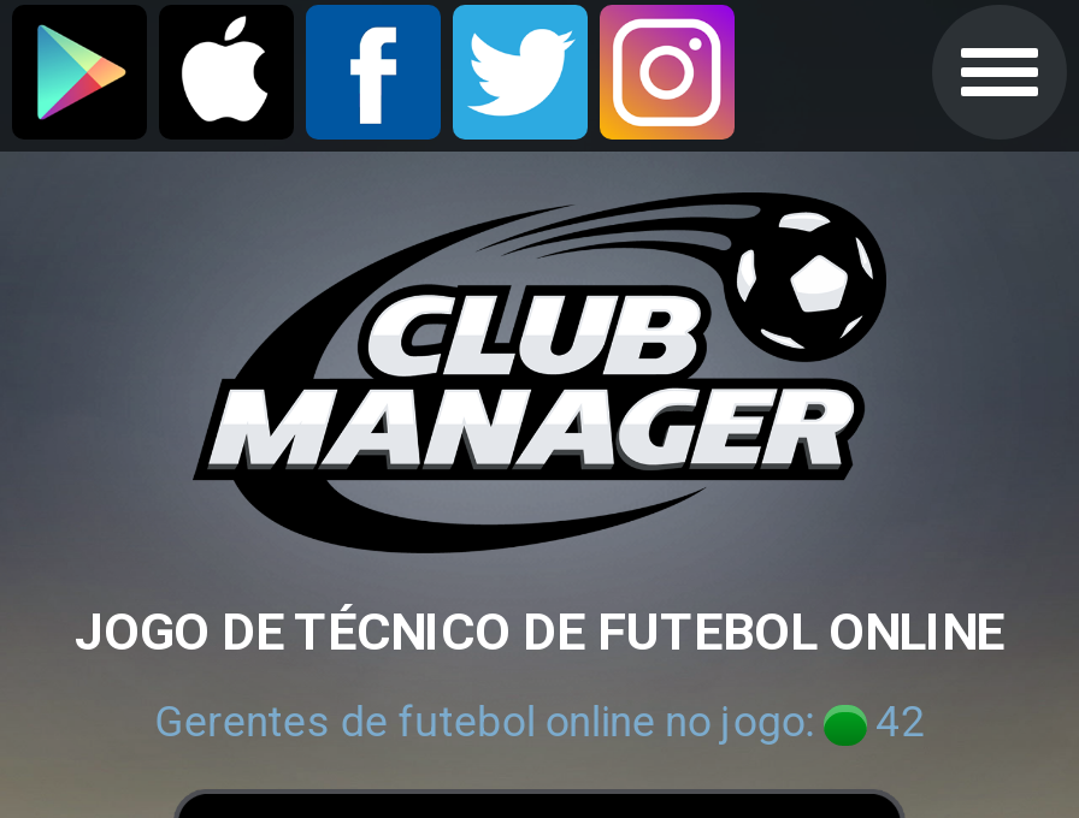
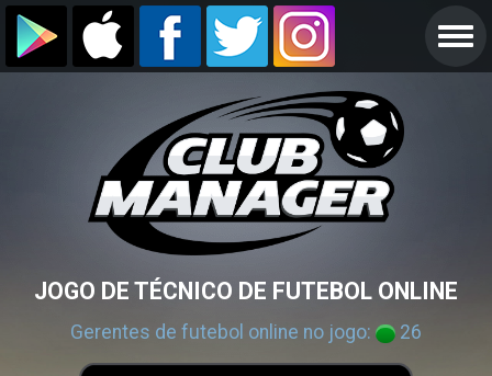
- Gerentes de futebol online no jogo: 42
+ Gerentes de futebol online no jogo: 26
